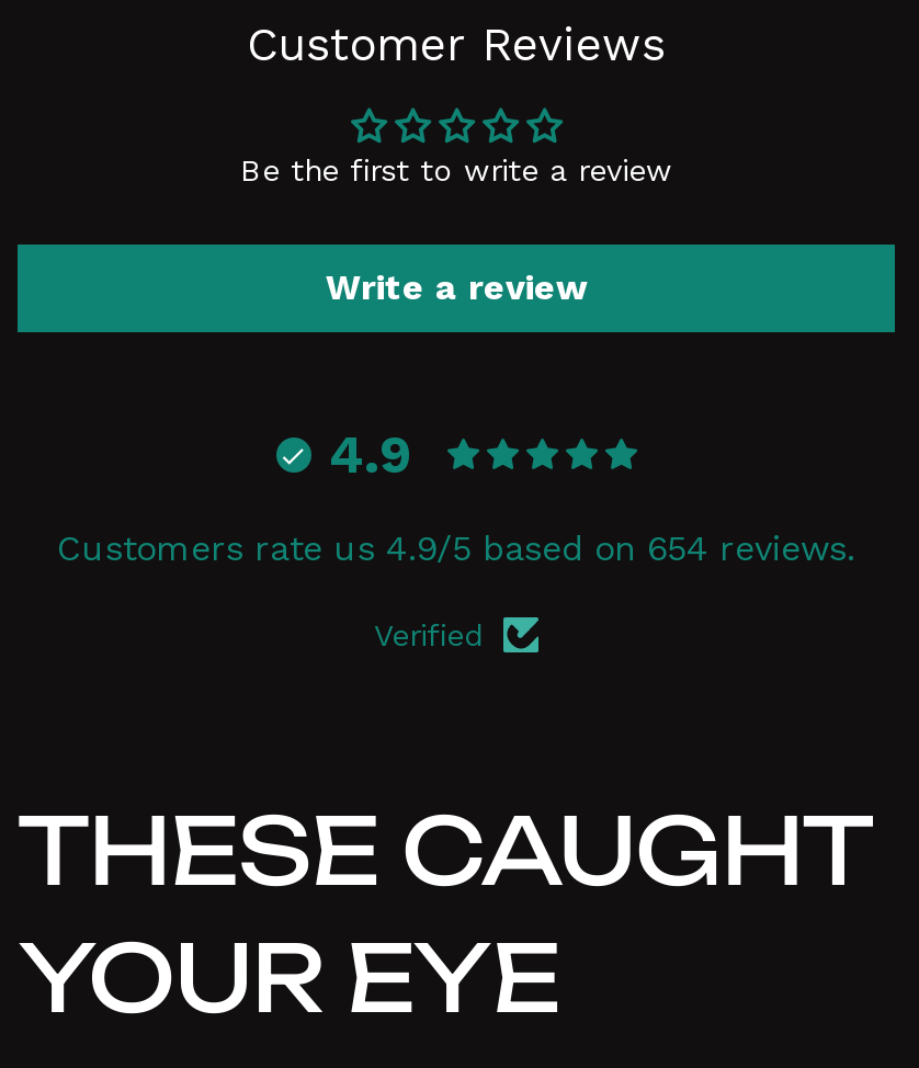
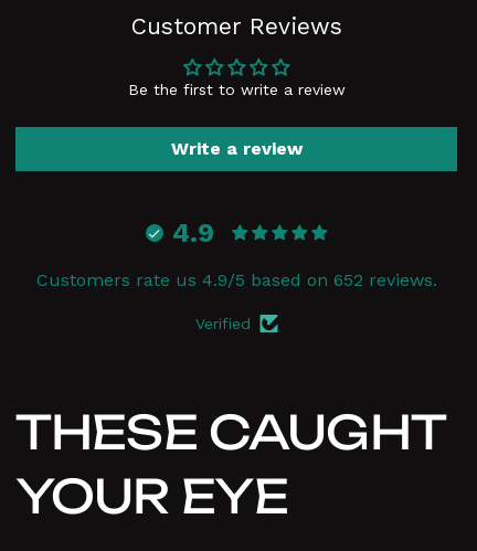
- Customers rate us 4.9/5 based on 654 reviews.
+ Customers rate us 4.9/5 based on 652 reviews.
